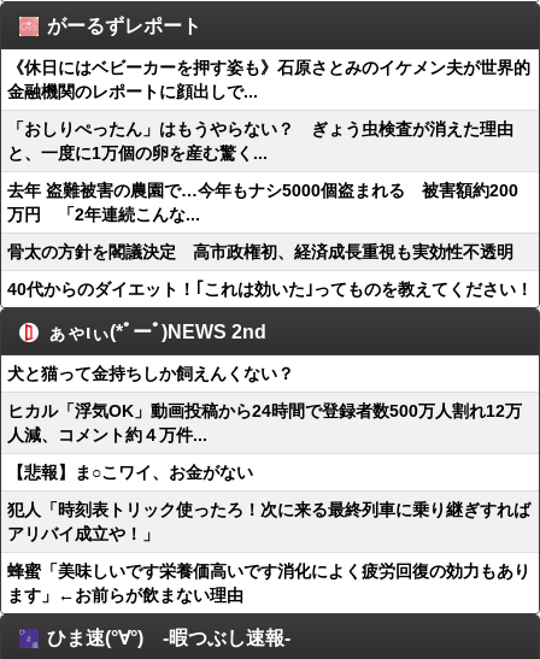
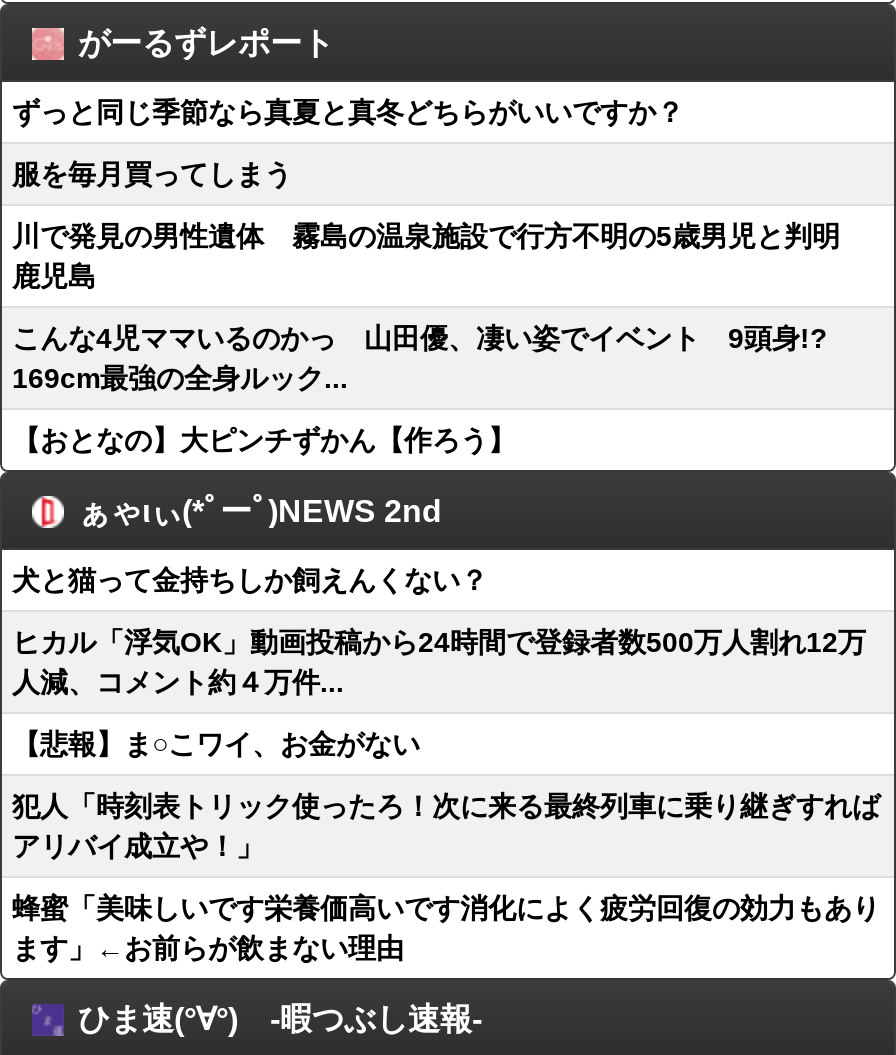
- 《休日にはベビーカーを押す姿も》石原さとみのイケメン夫が世界的
- 金融機関のレポートに顔出しで...
+ ずっと同じ季節なら真夏と真冬どちらがいいですか？

- 「おしりぺったん」はもうやらない？ ぎょう虫検査が消えた理由
- と、一度に1万個の卵を産む驚く...
+ 服を毎月買ってしまう

- 去年 盗難被害の農園で…今年もナシ5000個盗まれる 被害額約200
- 万円 「2年連続こんな...
+ 川で発見の男性遺体 霧島の温泉施設で行方不明の5歳男児と判明
+ 鹿児島

- 骨太の方針を閣議決定 高市政権初、経済成長重視も実効性不透明
+ こんな4児ママいるのかっ 山田優、凄い姿でイベント 9頭身!?
+ 169cm最強の全身ルック...

- 40代からのダイエット！｢これは効いた｣ってものを教えてください！
+ 【おとなの】大ピンチずかん【作ろう】
